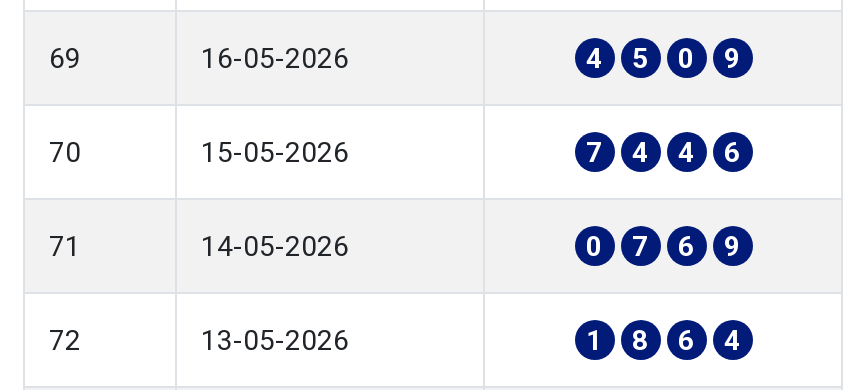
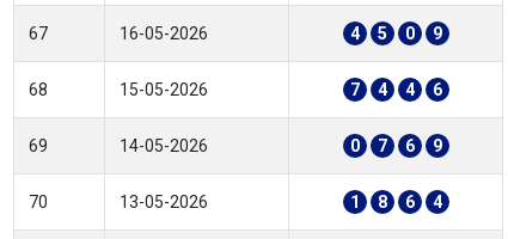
- 69
+ 67

- 70
+ 68

- 71
+ 69

- 72
+ 70
